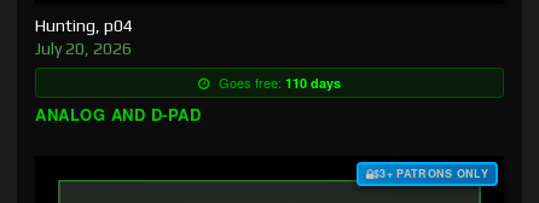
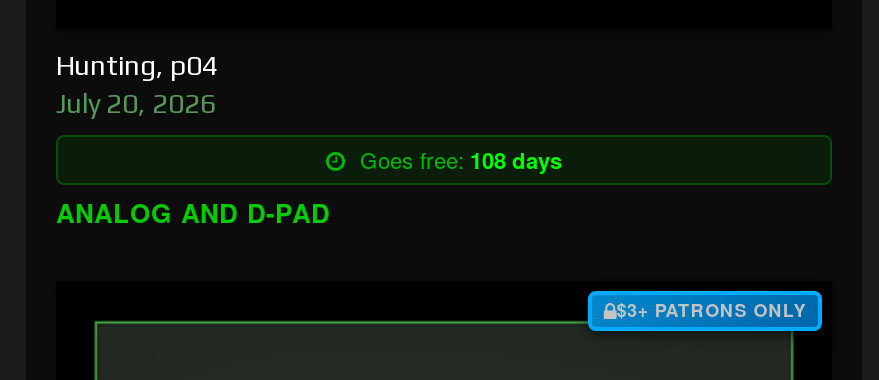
- Goes free: 110 days
+ Goes free: 108 days
